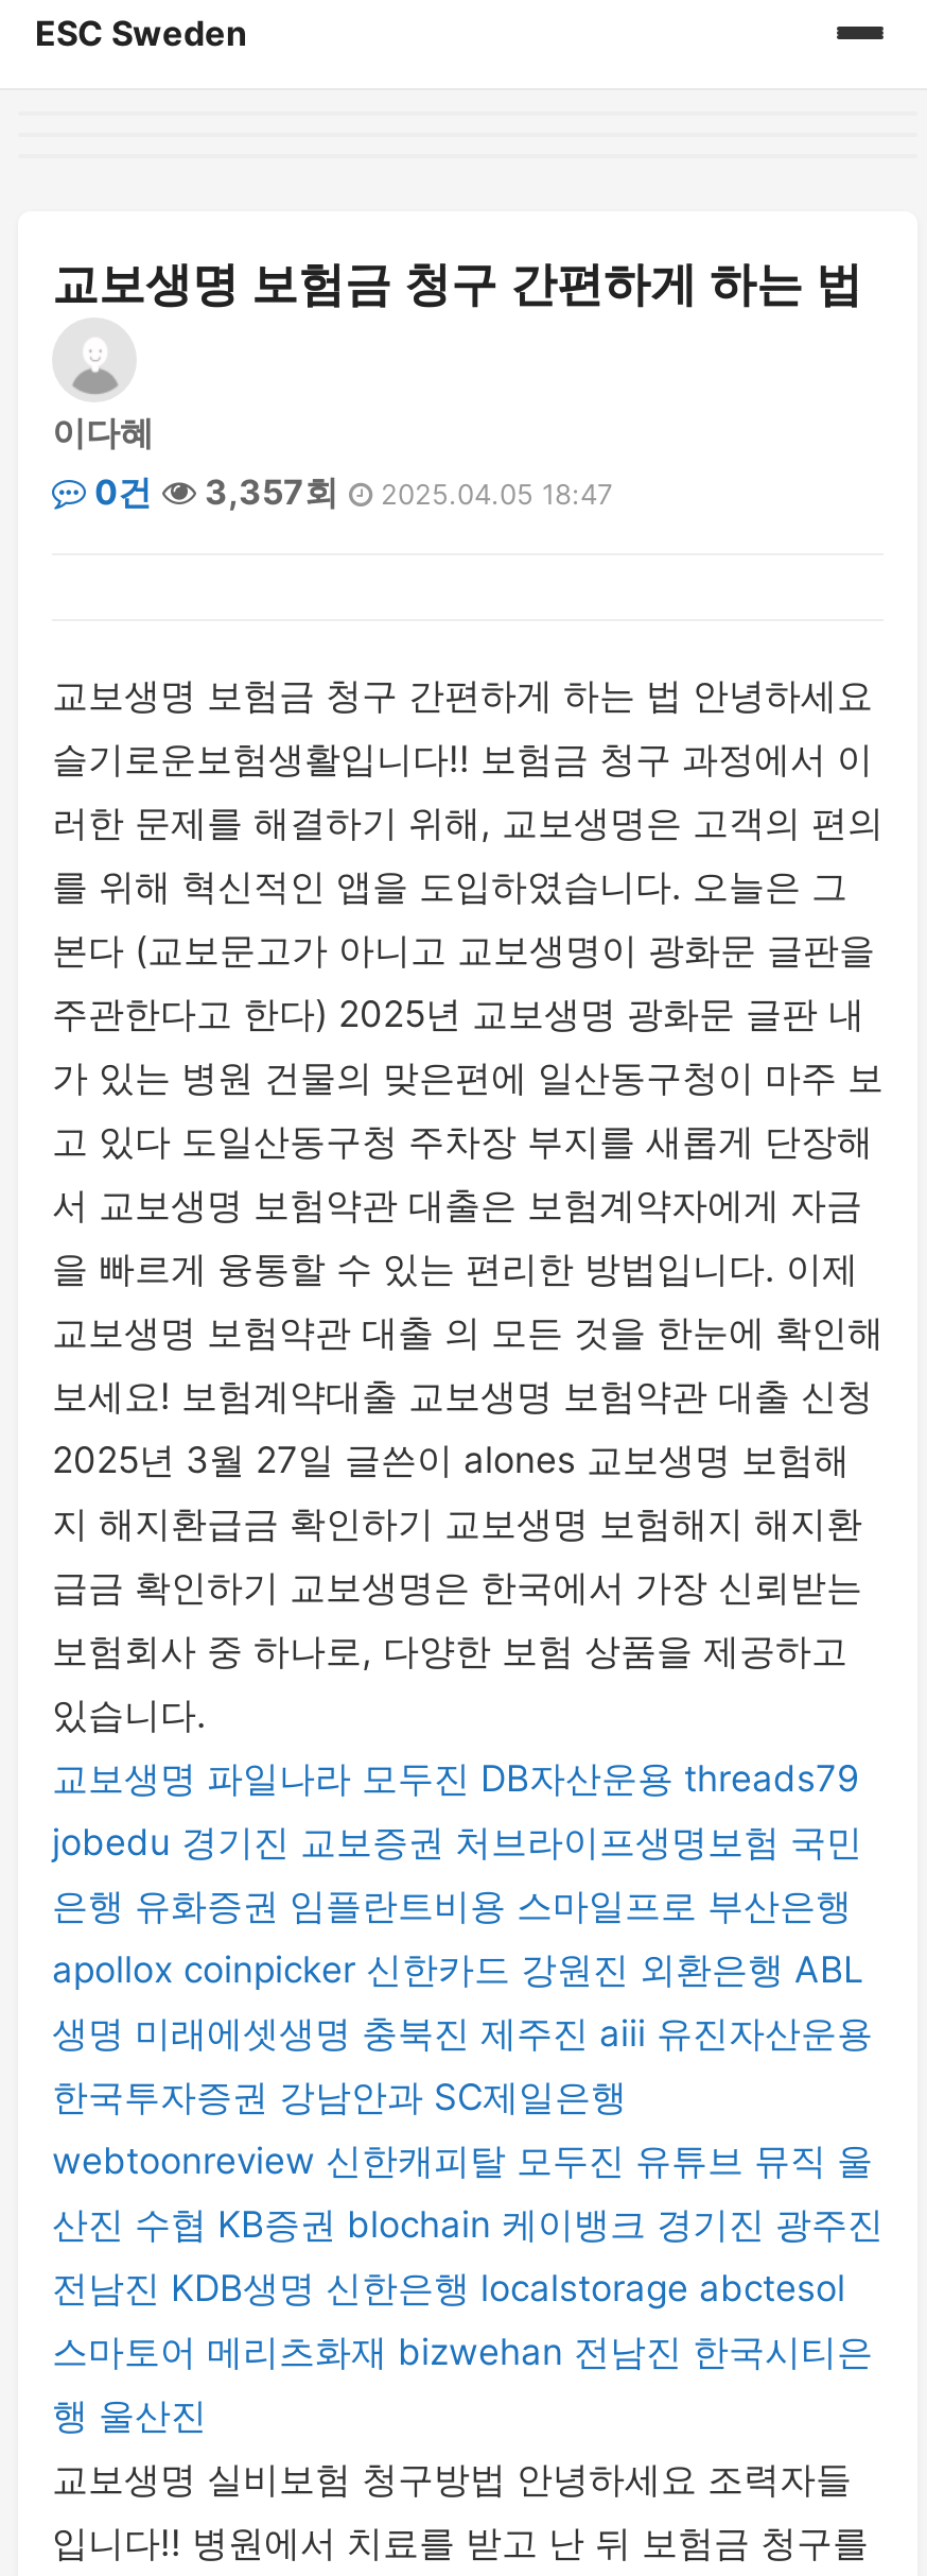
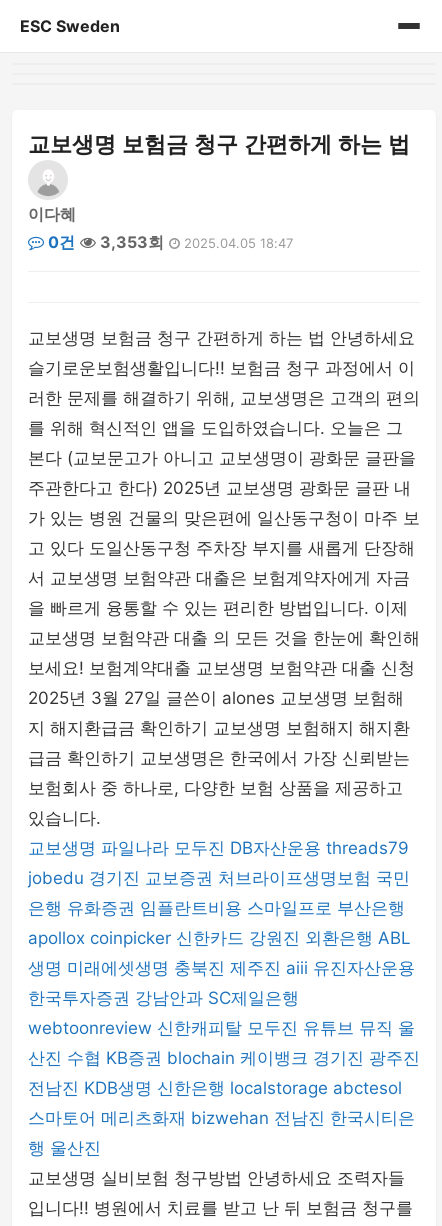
- 0건 3,357회 2025.04.05 18:47
+ 0건 3,353회 2025.04.05 18:47
